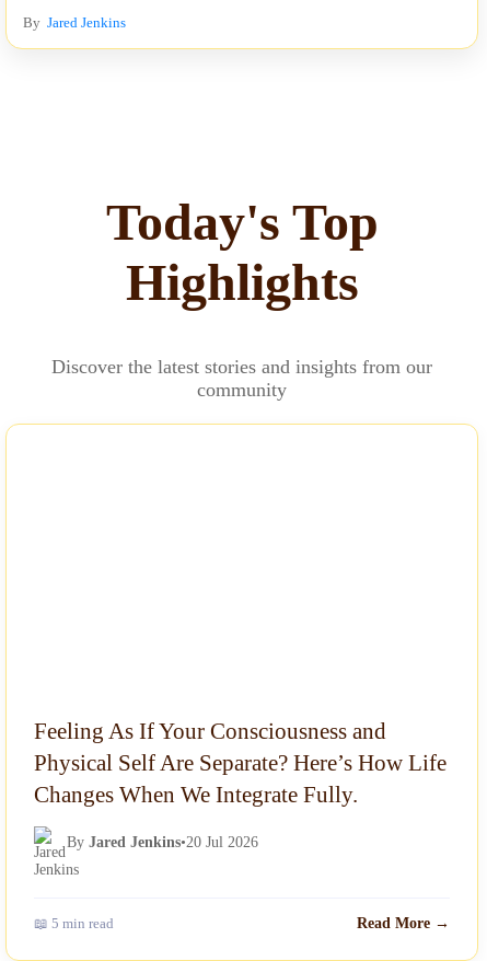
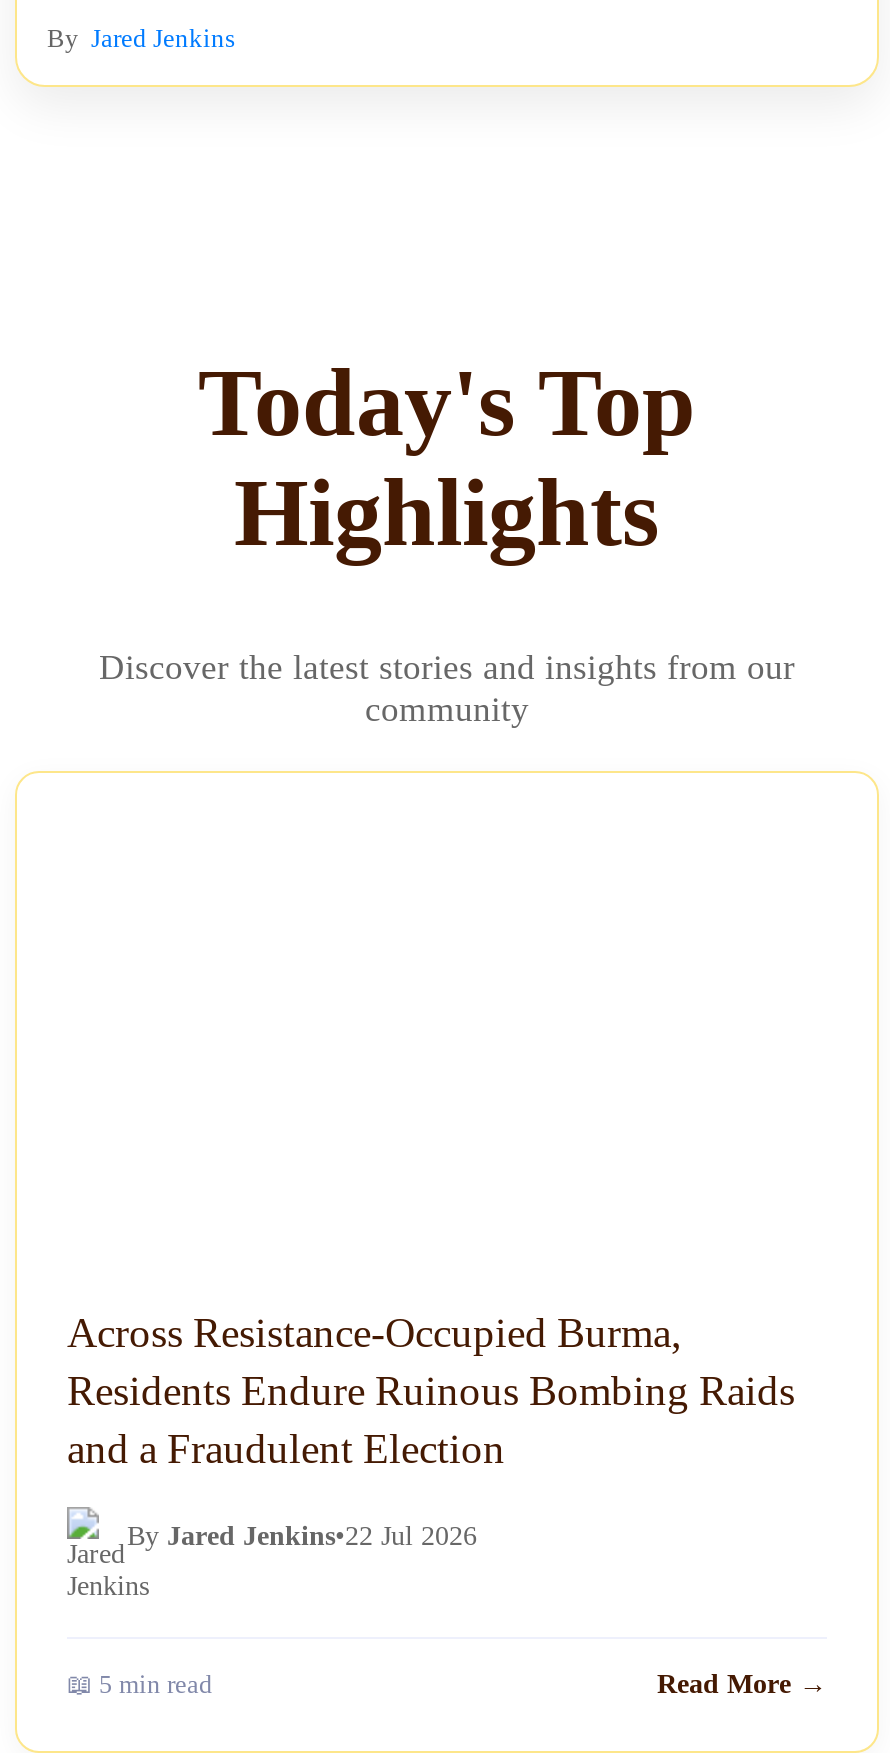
- Feeling As If Your Consciousness and
- Physical Self Are Separate? Here’s How Life
- Changes When We Integrate Fully.
+ Across Resistance-Occupied Burma,
+ Residents Endure Ruinous Bombing Raids
+ and a Fraudulent Election

- By Jared Jenkins•20 Jul 2026
+ By Jared Jenkins•22 Jul 2026
